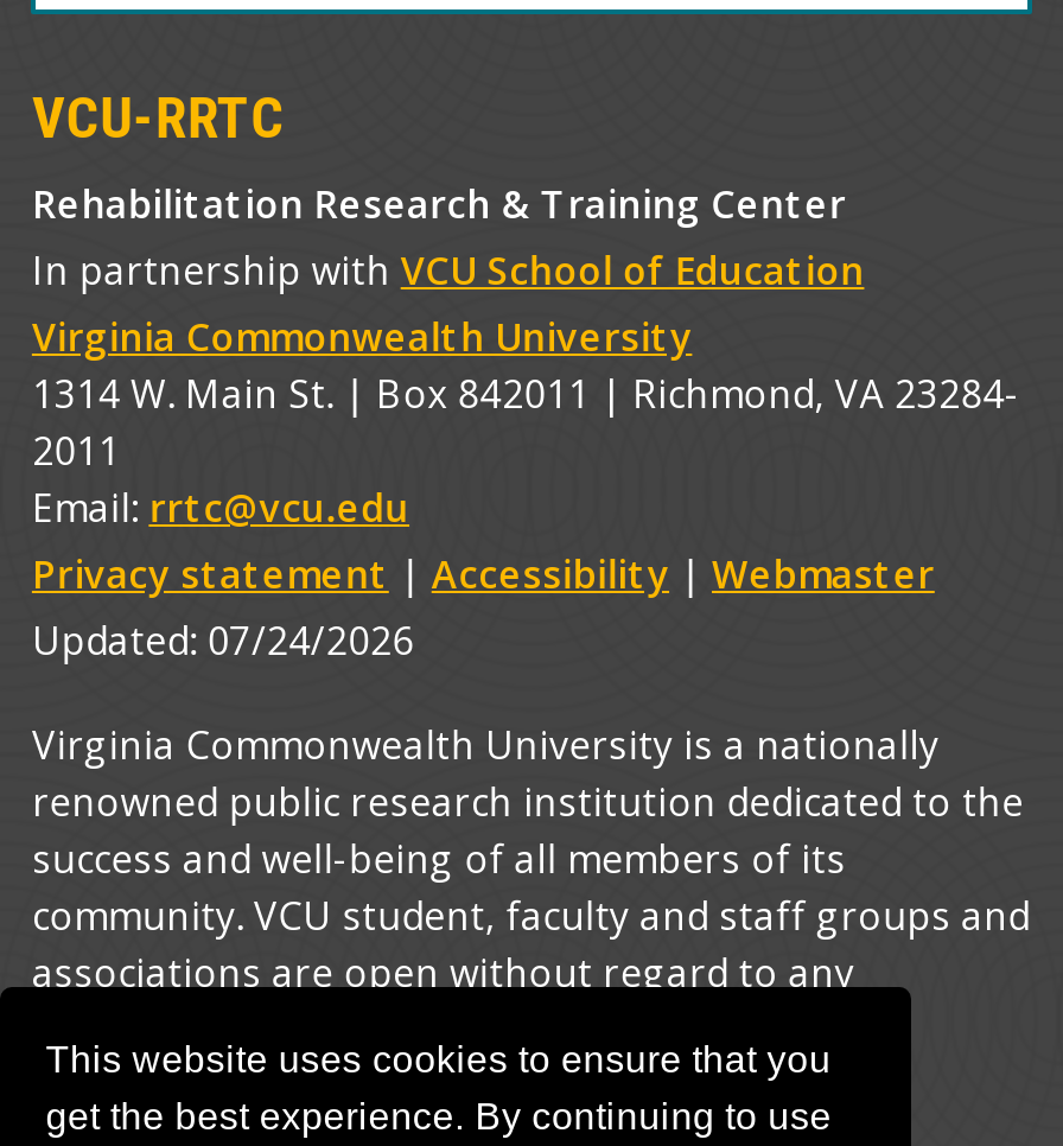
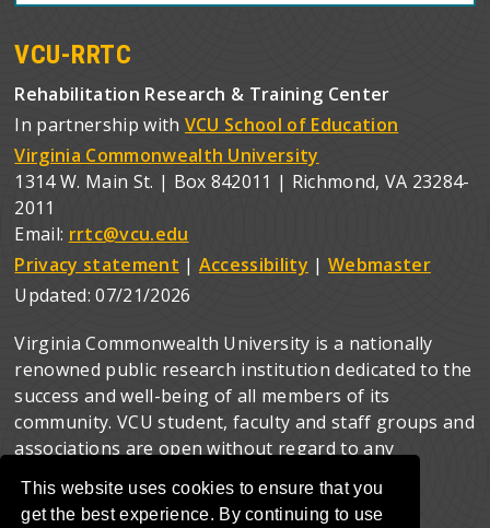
- Updated: 07/24/2026
+ Updated: 07/21/2026
